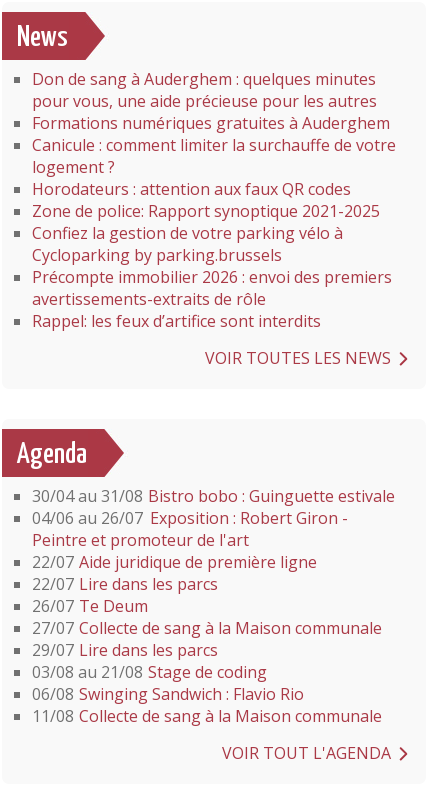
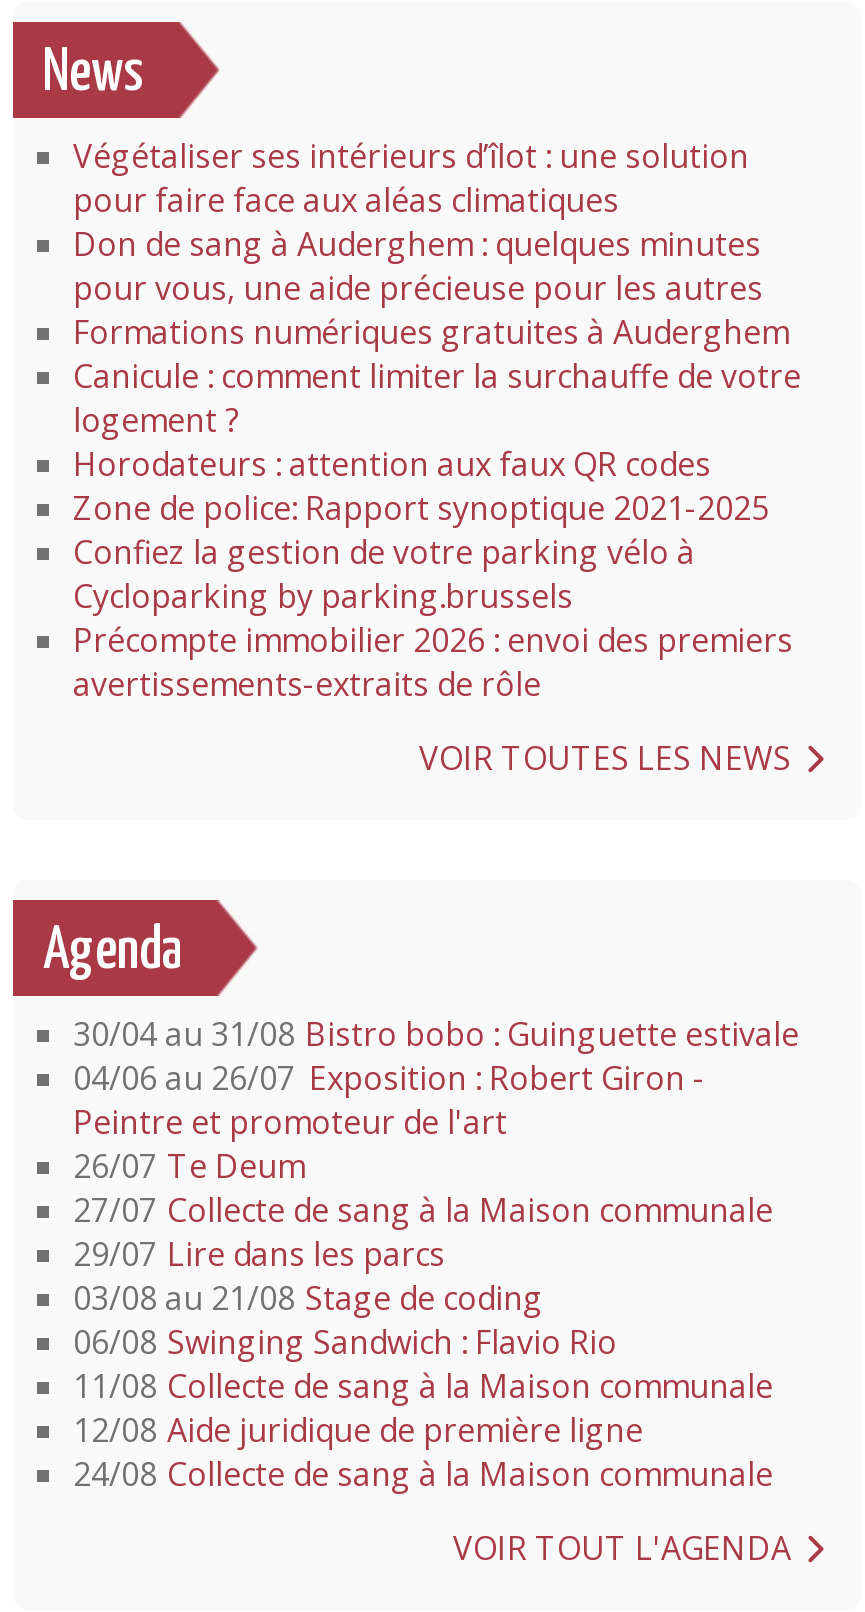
+ Végétaliser ses intérieurs d’îlot : une solution
+ pour faire face aux aléas climatiques

moved down: Don de sang à Auderghem : quelques minutes | pour vous, une aide précieuse pour les autres | Formations numériques gratuites à Auderghem | ... | Précompte immobilier 2026 : envoi des premiers | avertissements-extraits de rôle

- Rappel: les feux d’artifice sont interdits

- 22/07 Aide juridique de première ligne
- 22/07 Lire dans les parcs

moved up: 26/07 Te Deum | 27/07 Collecte de sang à la Maison communale | 29/07 Lire dans les parcs | 03/08 au 21/08 Stage de coding | 06/08 Swinging Sandwich : Flavio Rio | 11/08 Collecte de sang à la Maison communale

+ 12/08 Aide juridique de première ligne
+ 24/08 Collecte de sang à la Maison communale
